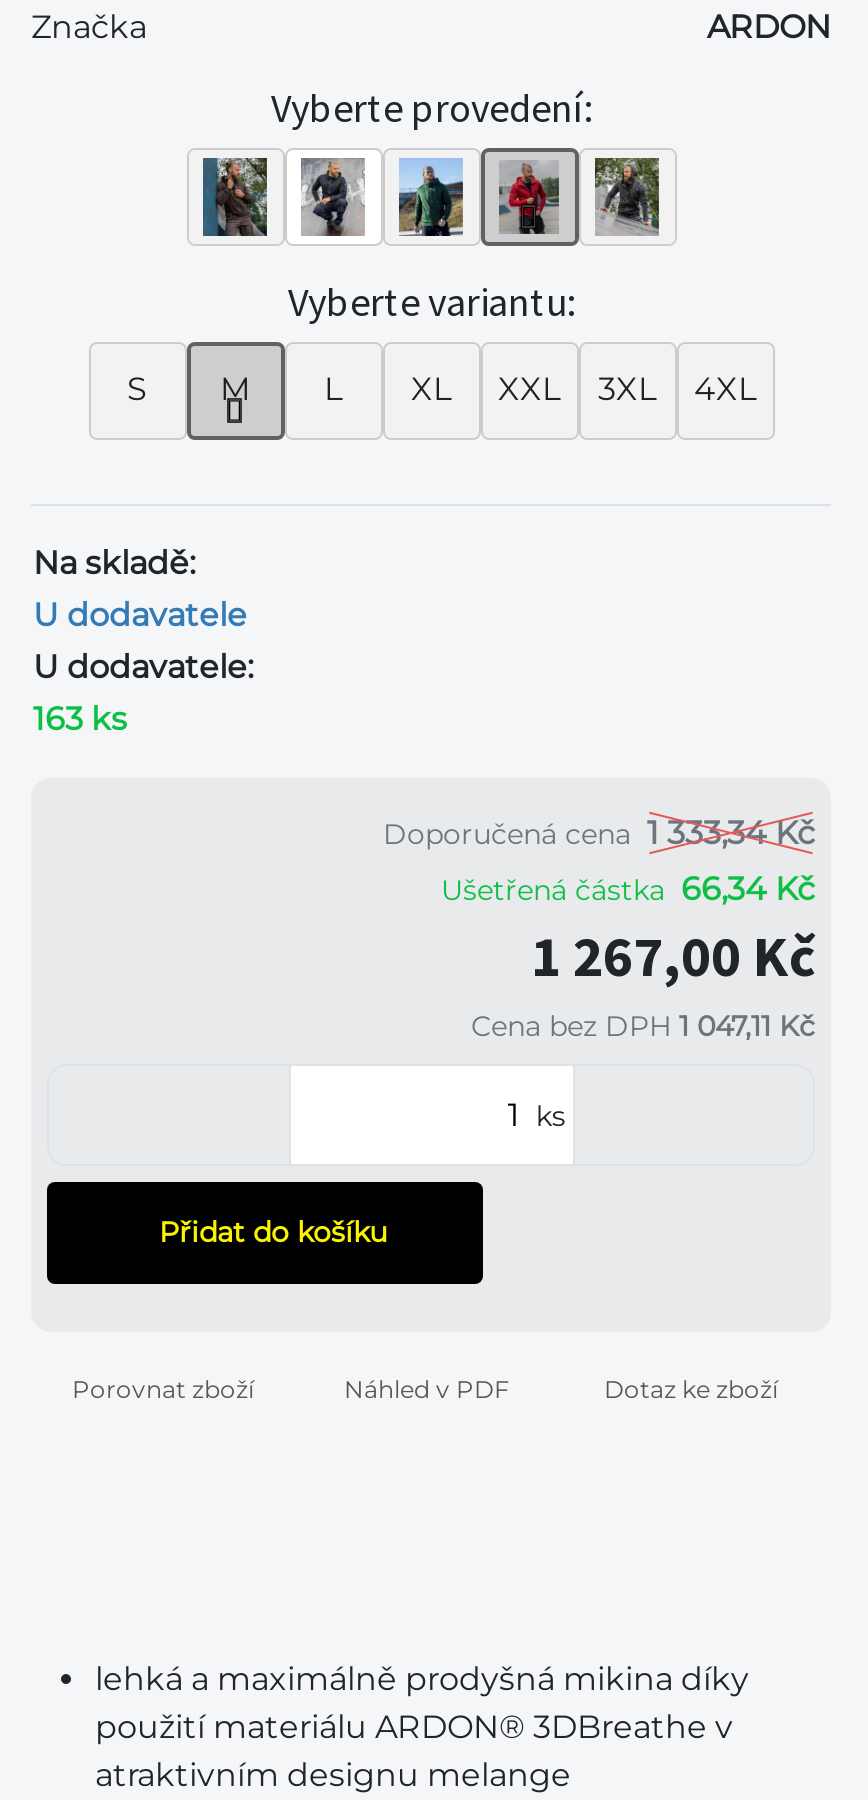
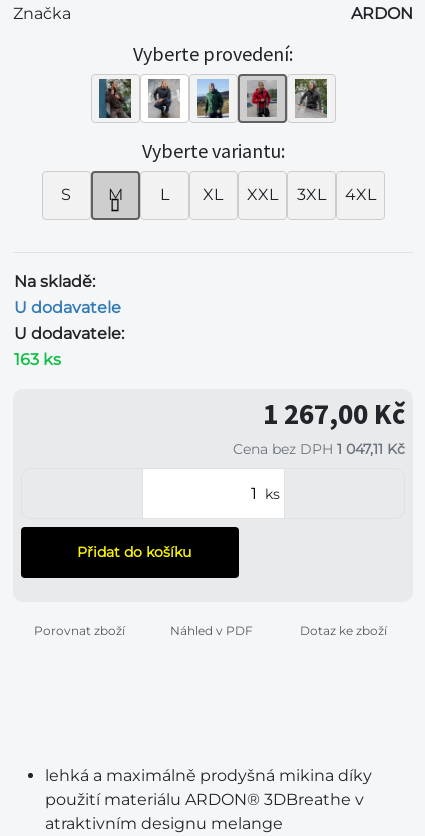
- Doporučená cena 1 333,34 Kč
- Ušetřená částka 66,34 Kč
